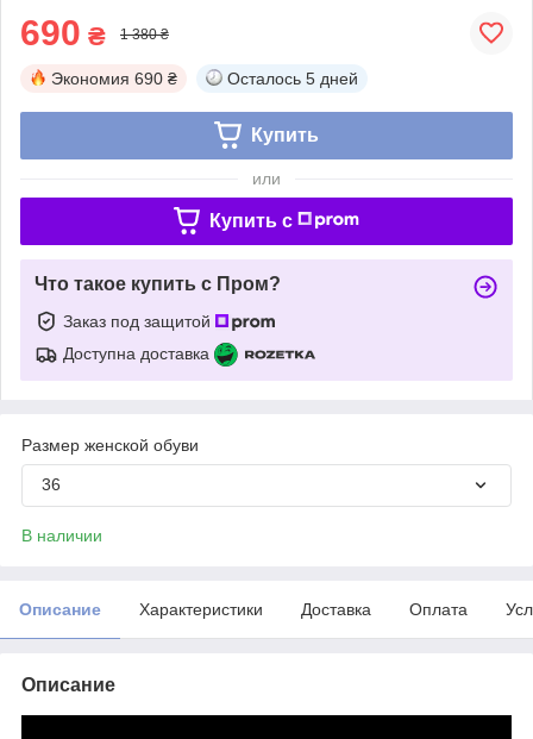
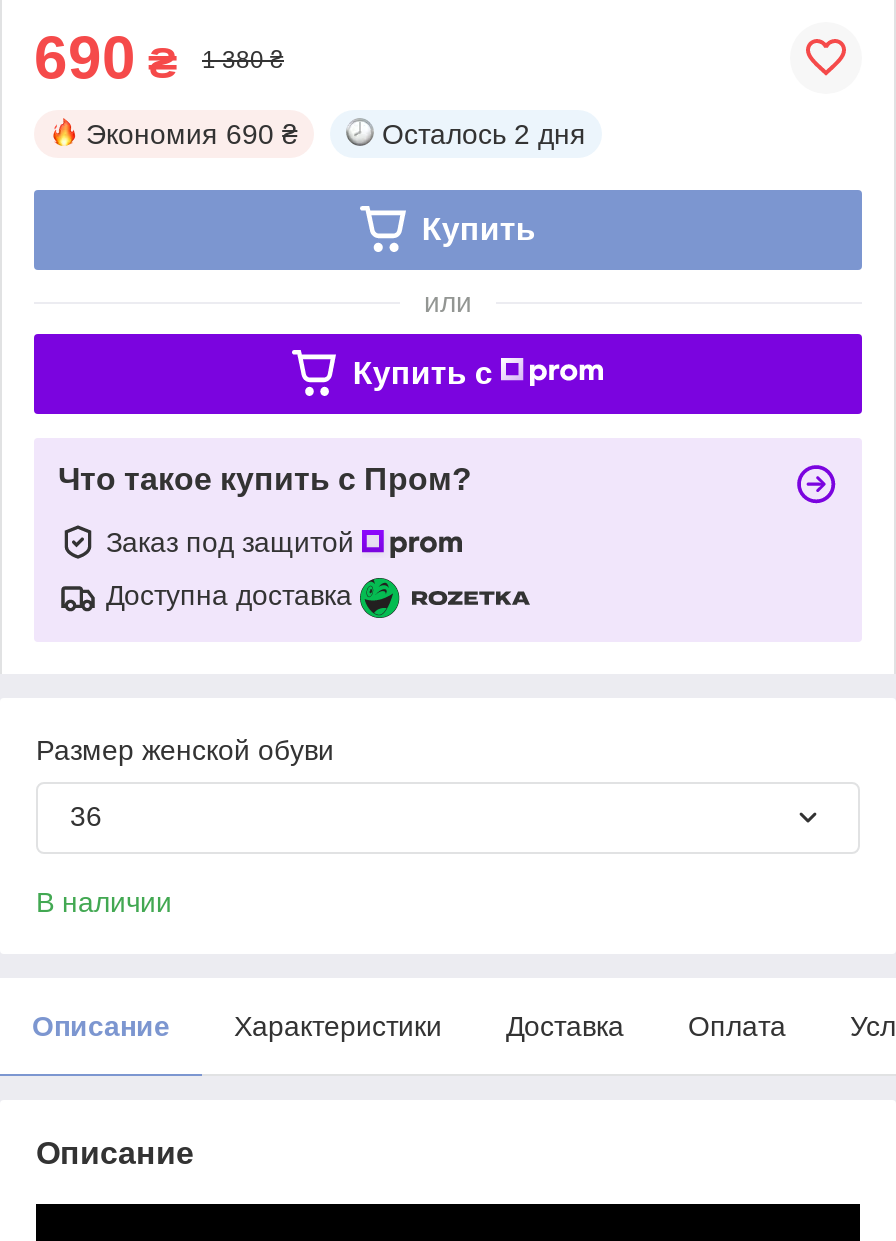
- Осталось 5 дней
+ Осталось 2 дня
